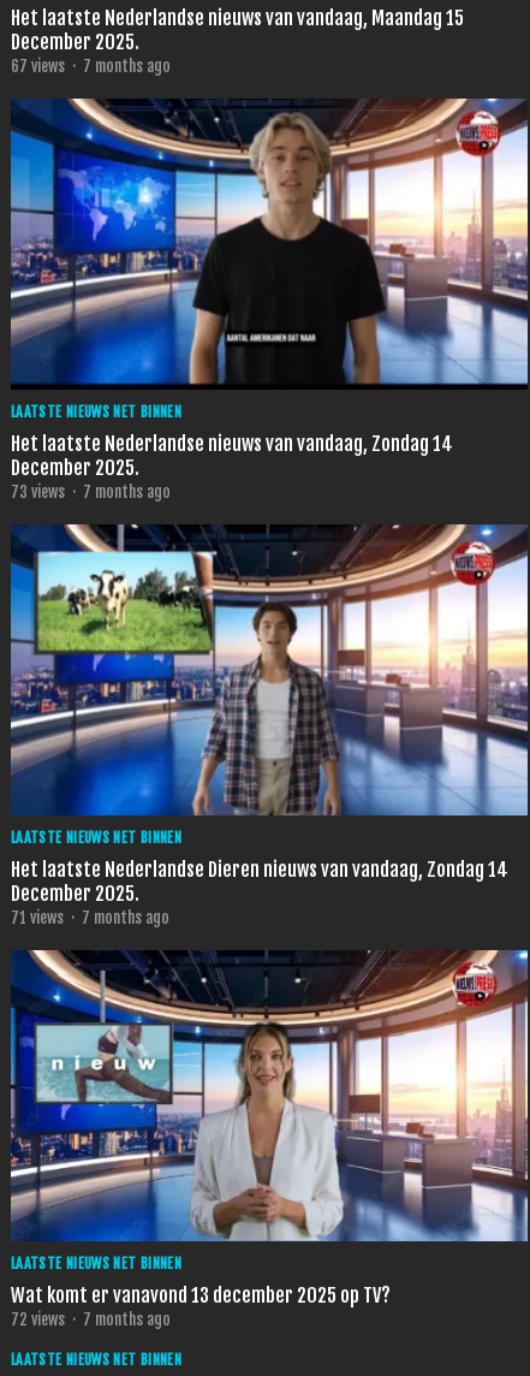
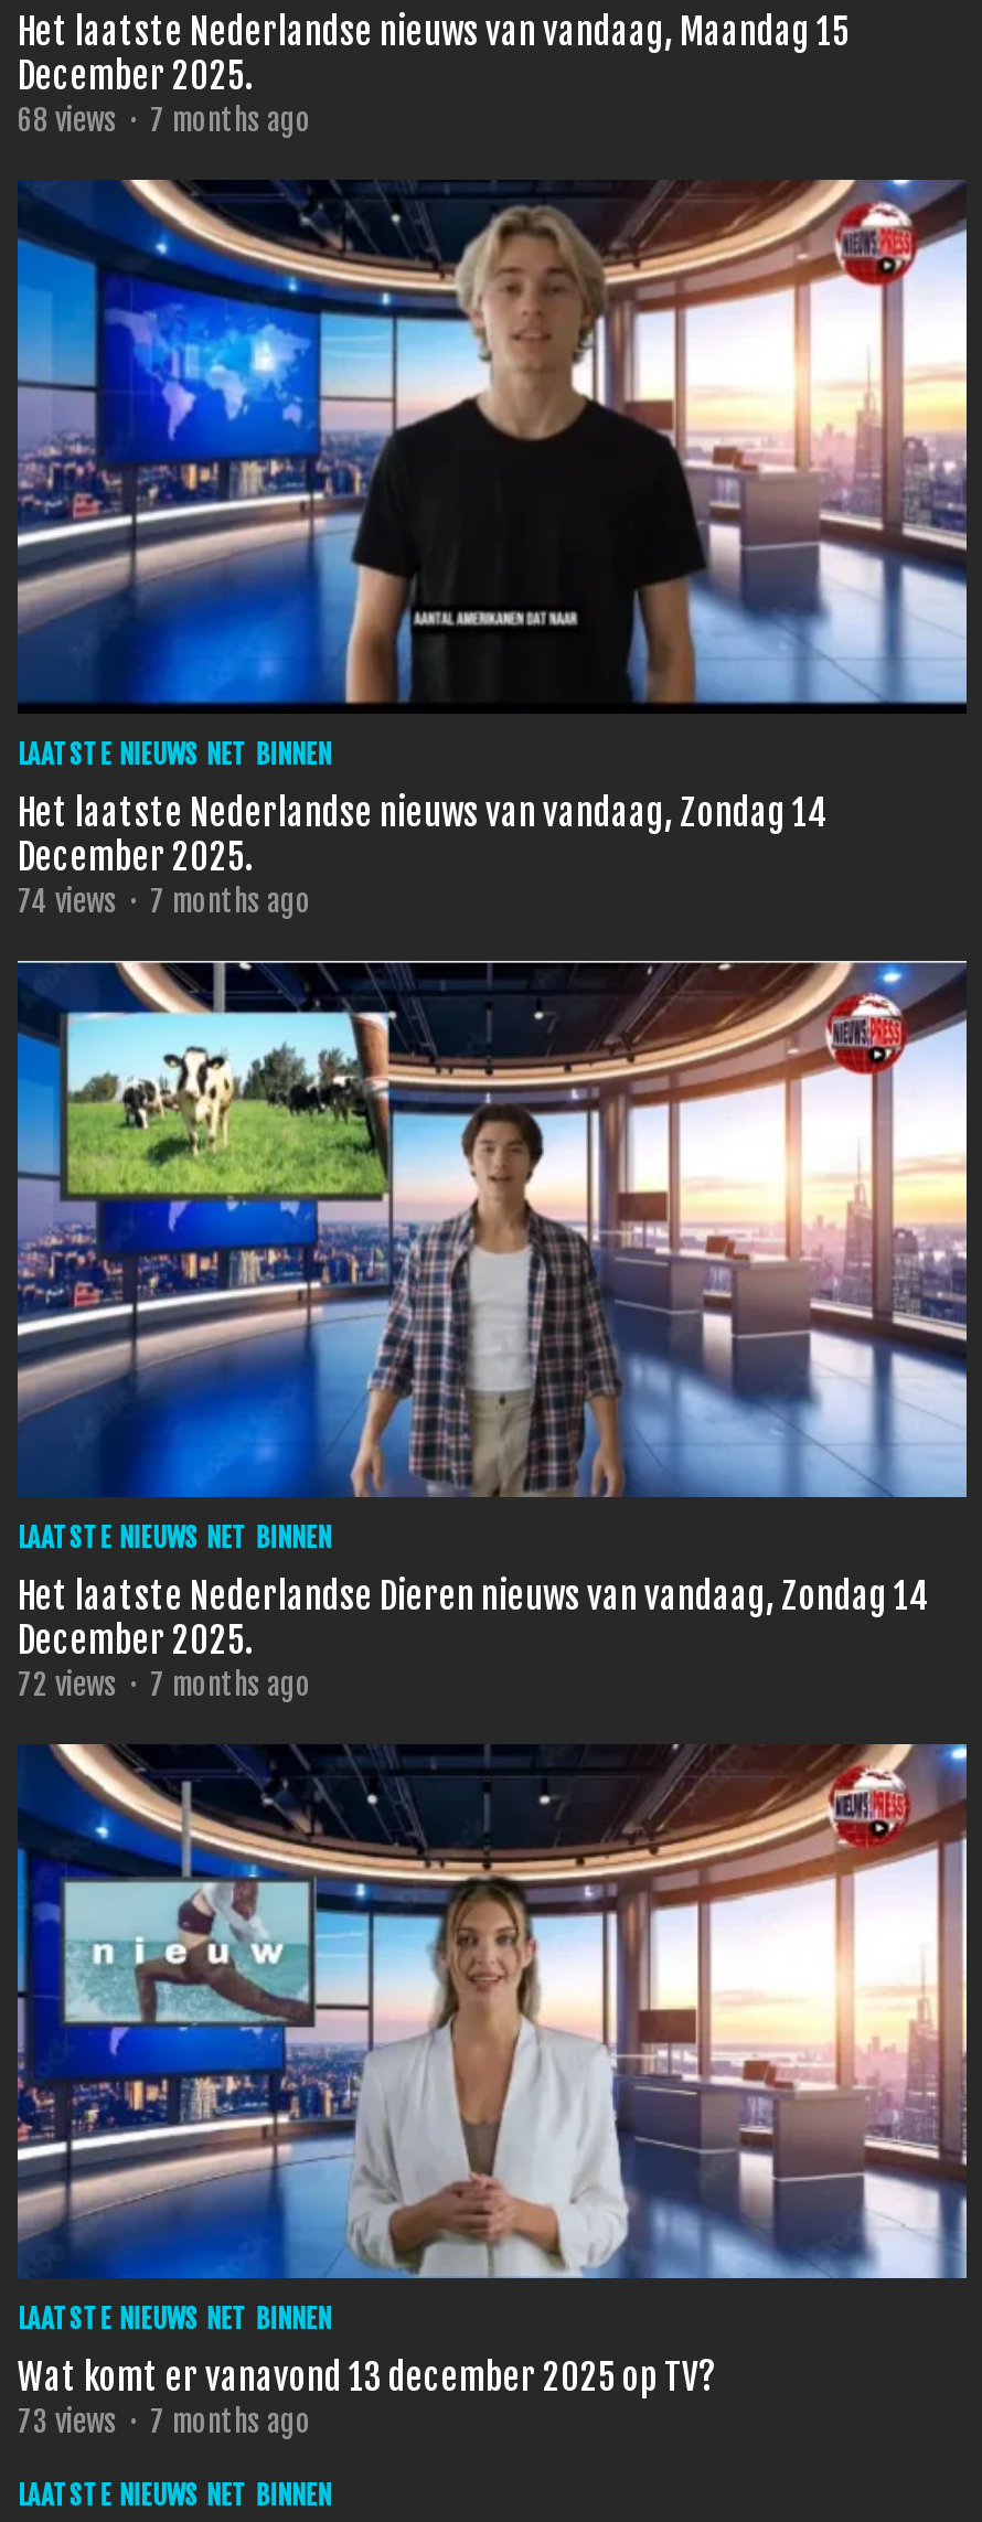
- 67 views · 7 months ago
+ 68 views · 7 months ago

moved down: 73 views · 7 months ago

+ 74 views · 7 months ago

- 71 views · 7 months ago

moved up: 72 views · 7 months ago
